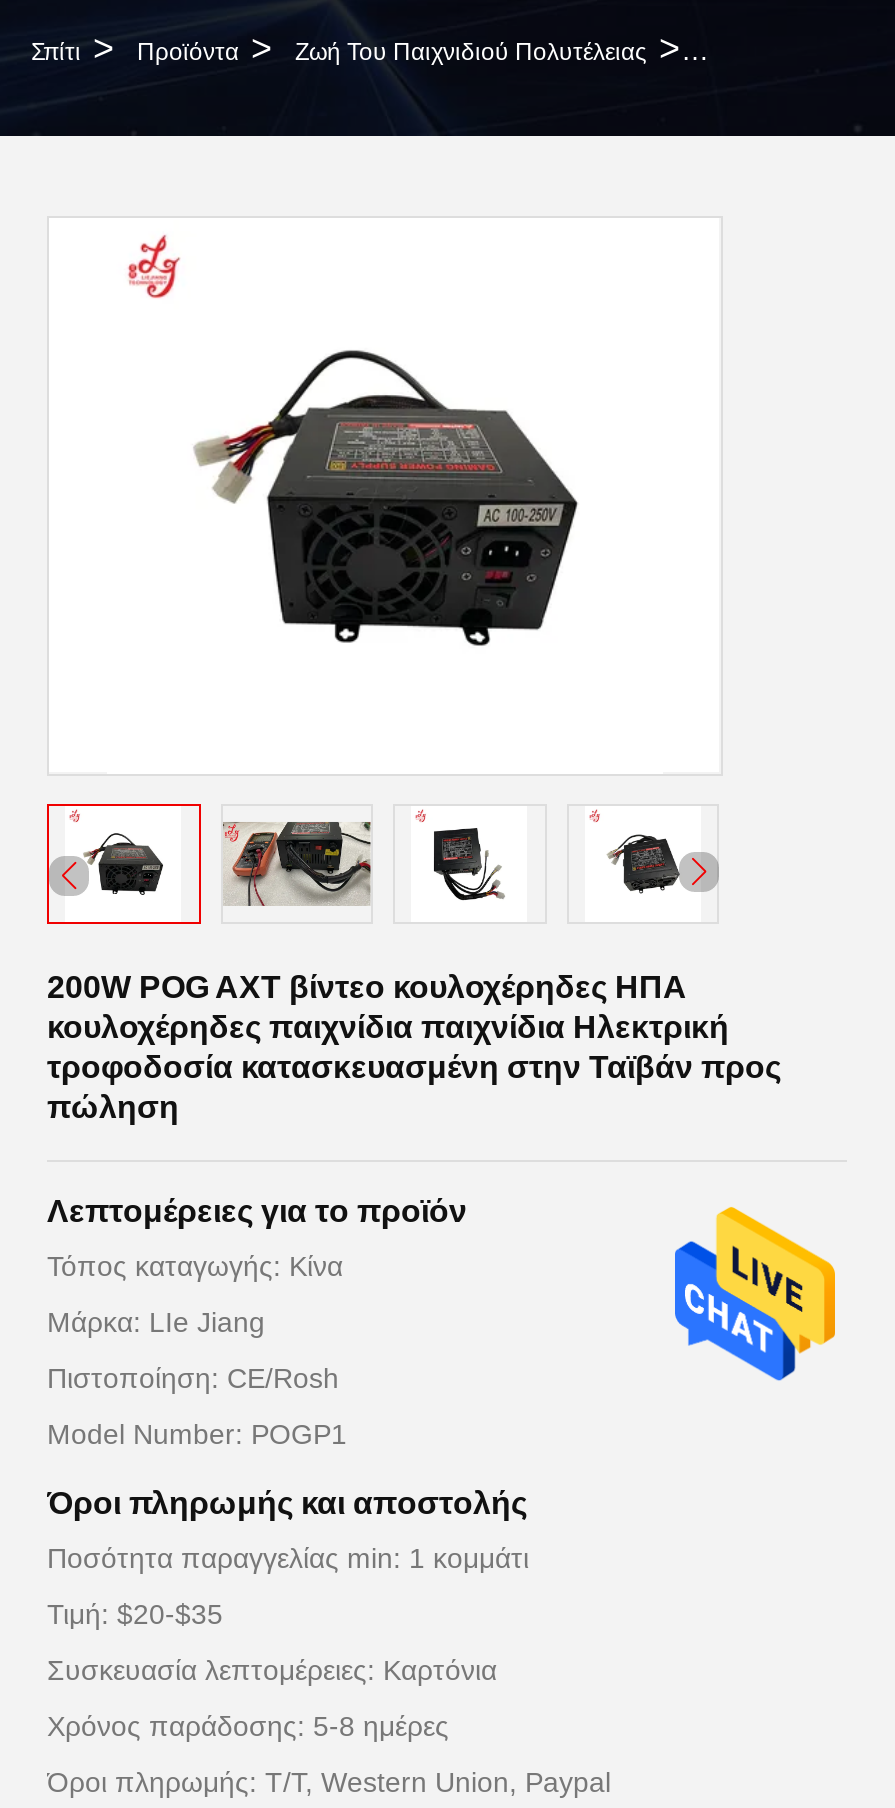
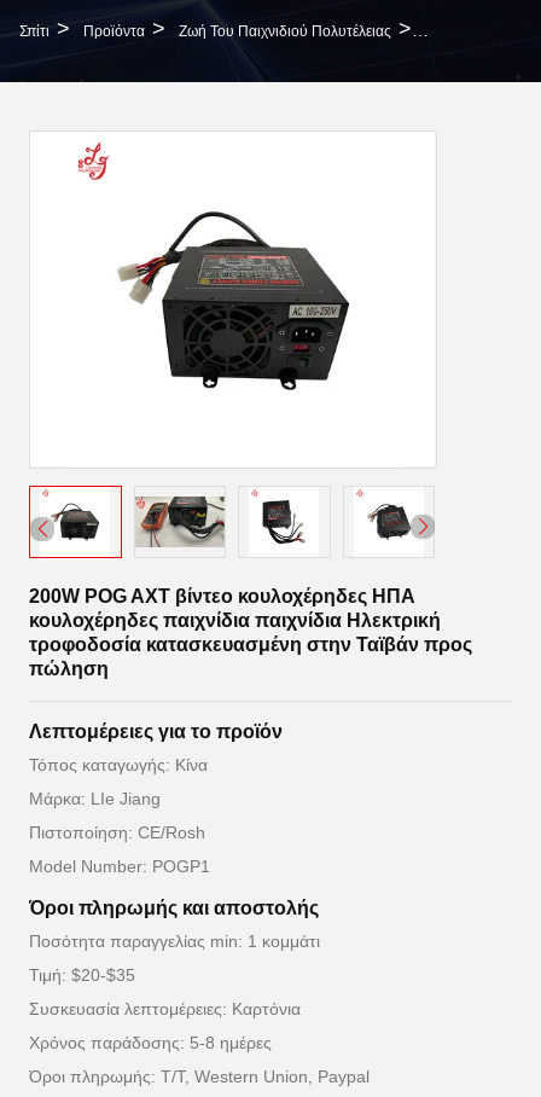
- [image]
